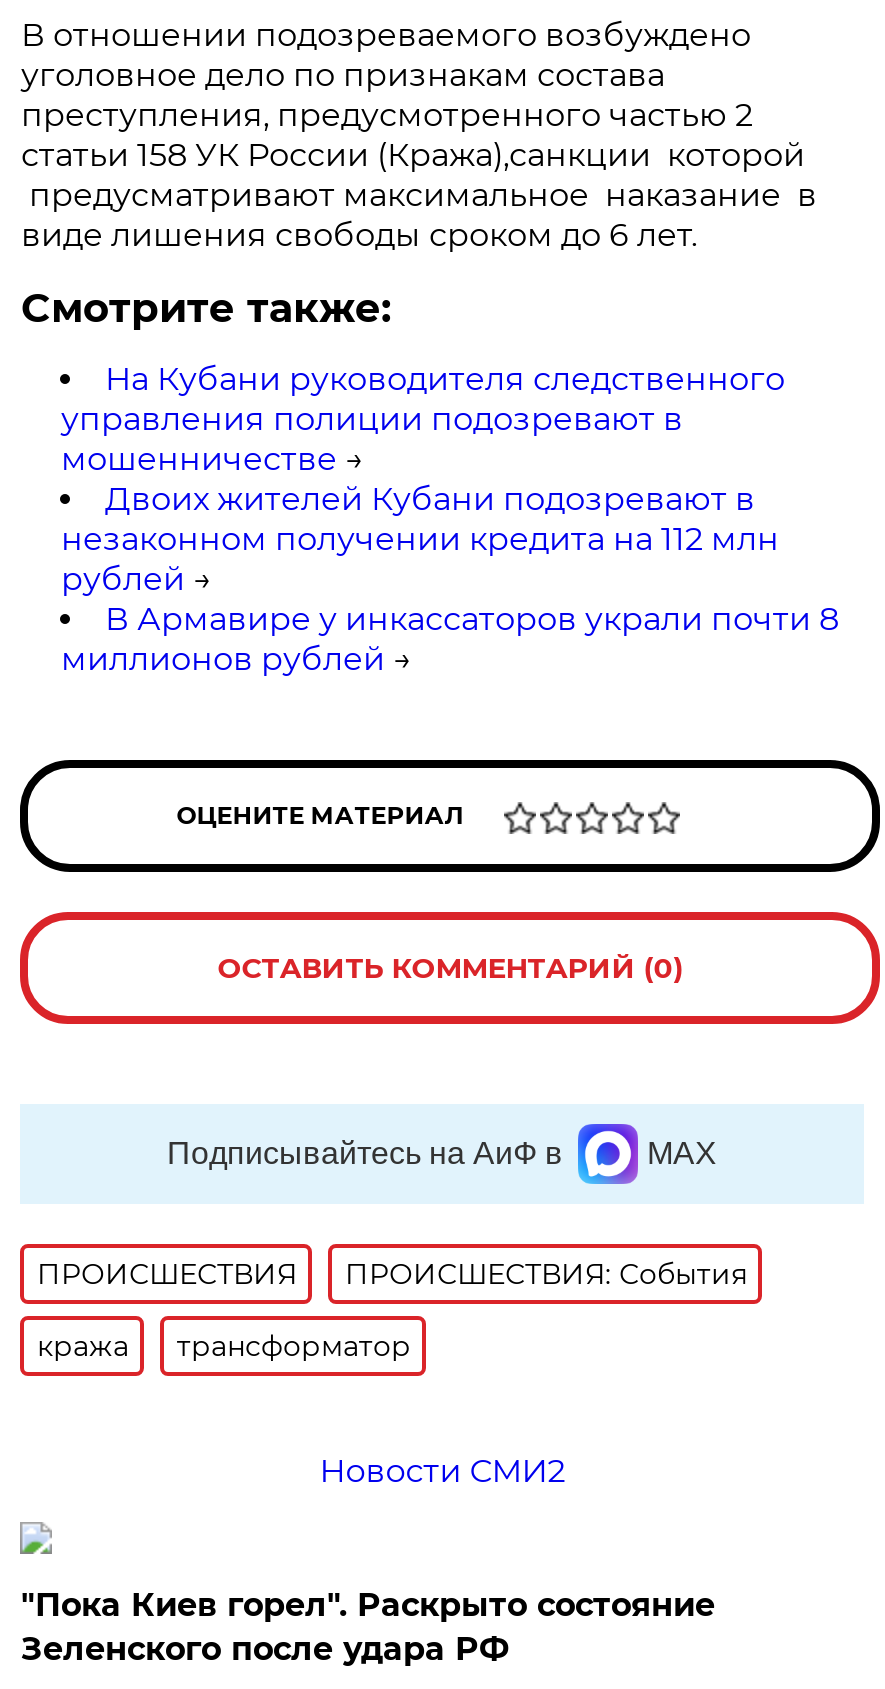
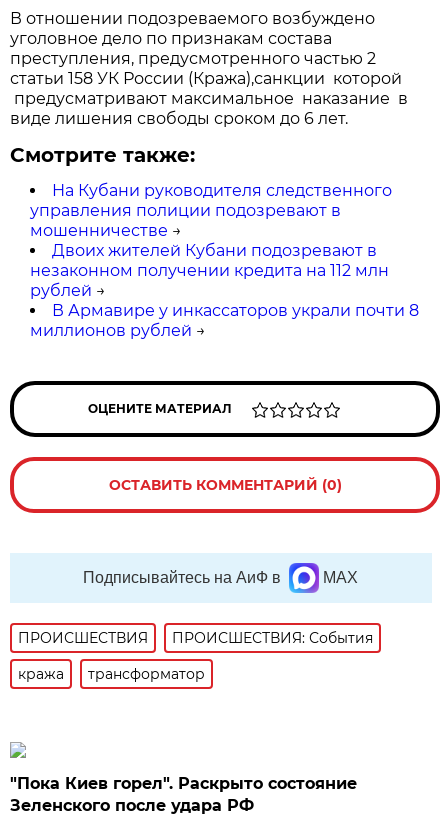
- Новости СМИ2
